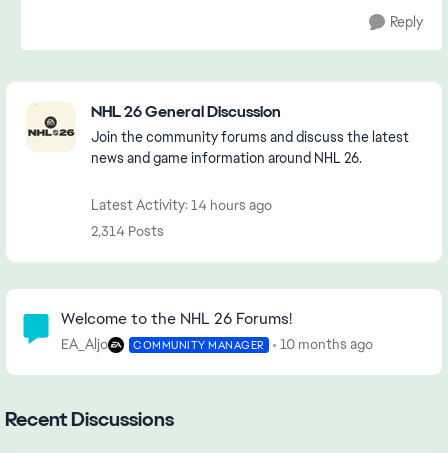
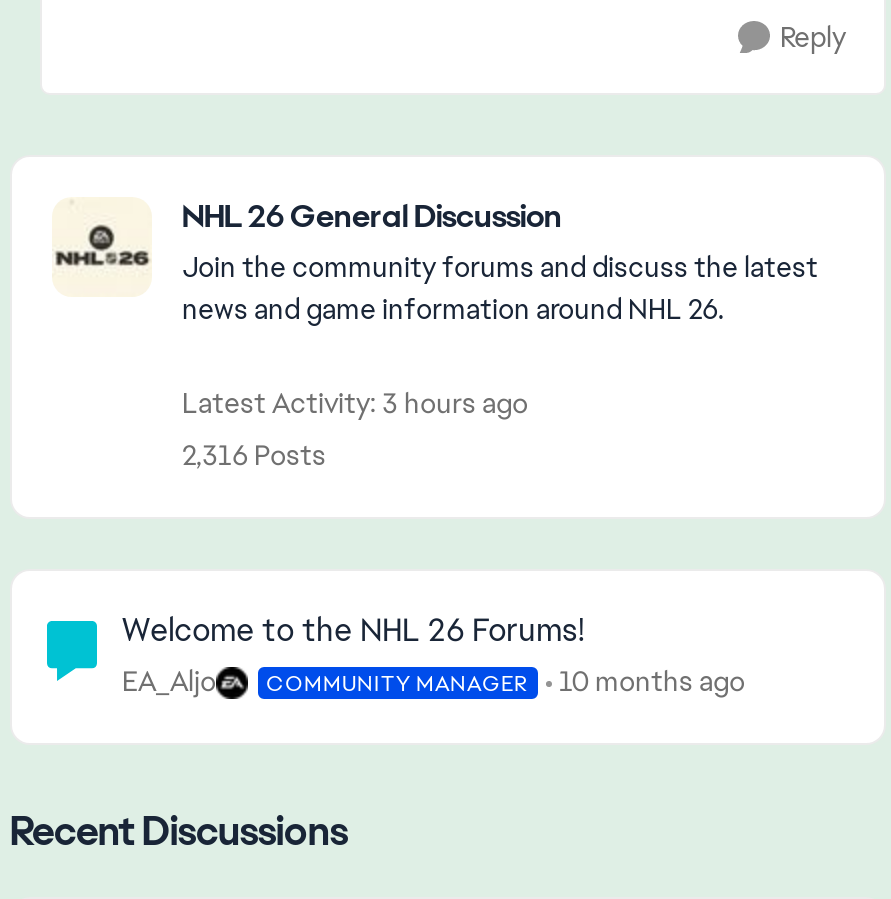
- Latest Activity: 14 hours ago
+ Latest Activity: 3 hours ago

- 2,314 Posts
+ 2,316 Posts
